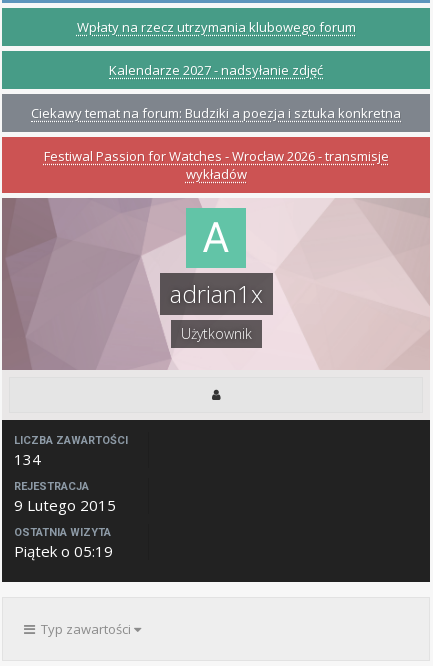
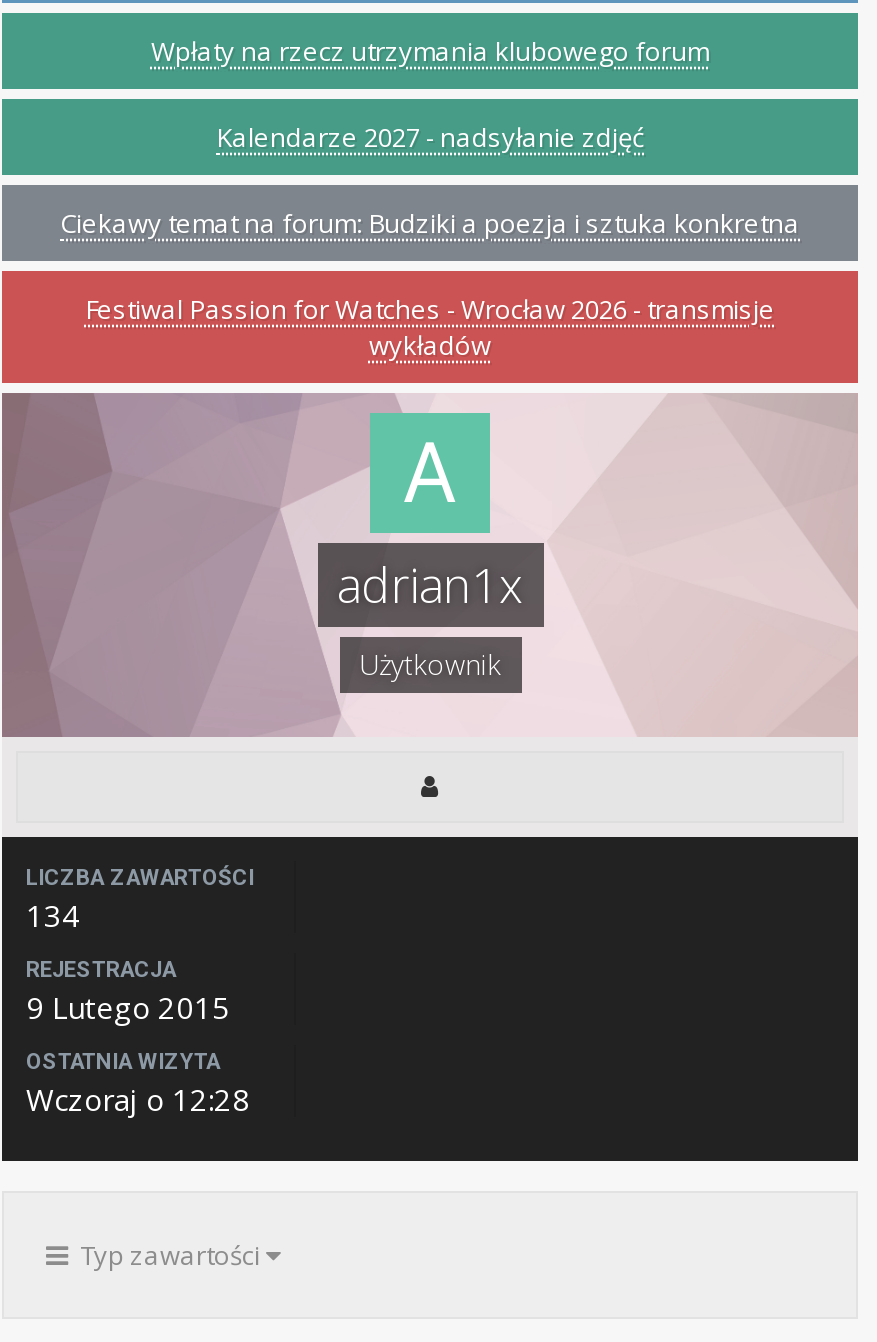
- Piątek o 05:19
+ Wczoraj o 12:28
